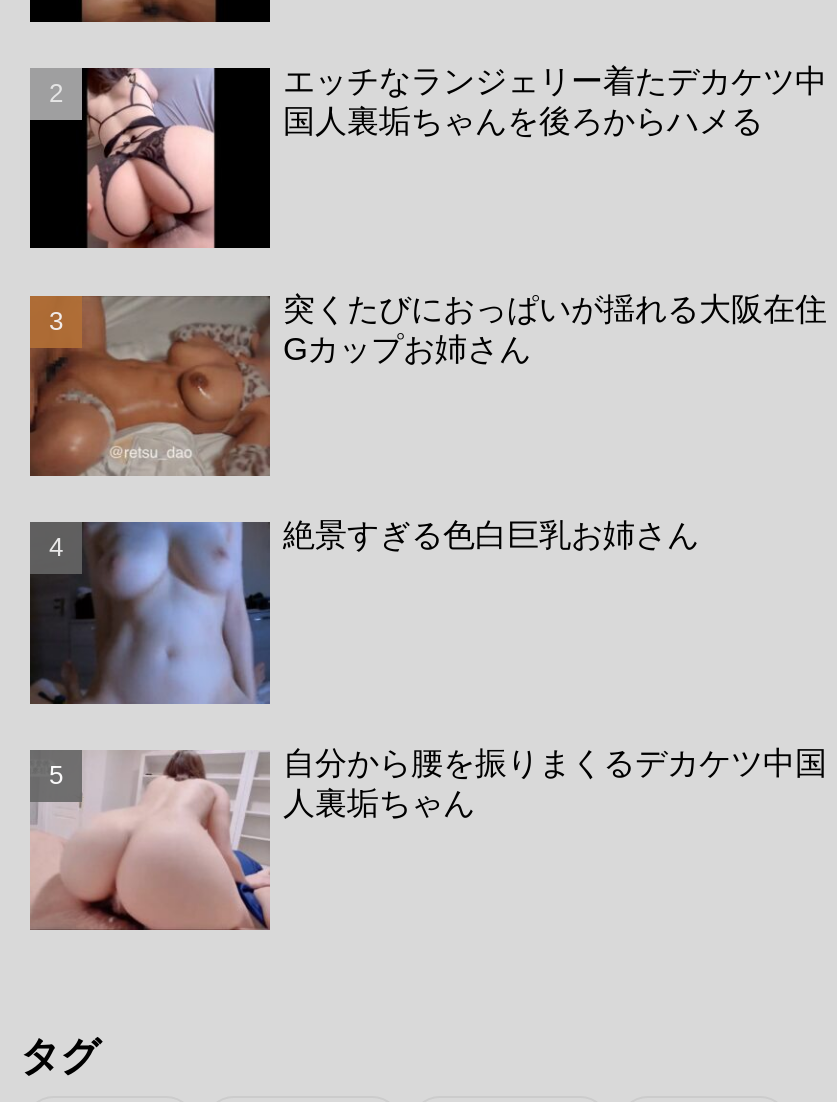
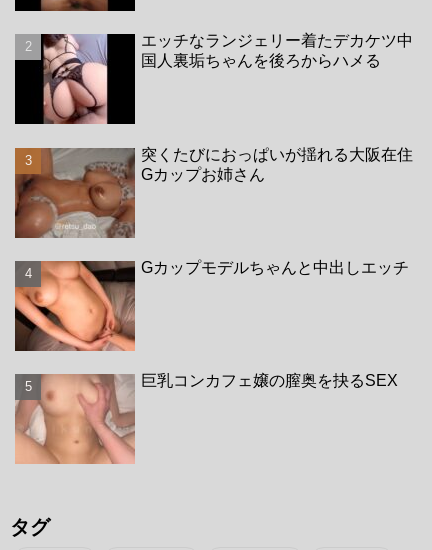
- [image]
- 絶景すぎる色白巨乳お姉さん
+ [image]
+ Gカップモデルちゃんと中出しエッチ

- [image]
- 自分から腰を振りまくるデカケツ中国
- 人裏垢ちゃん
+ [image]
+ 巨乳コンカフェ嬢の膣奥を抉るSEX
